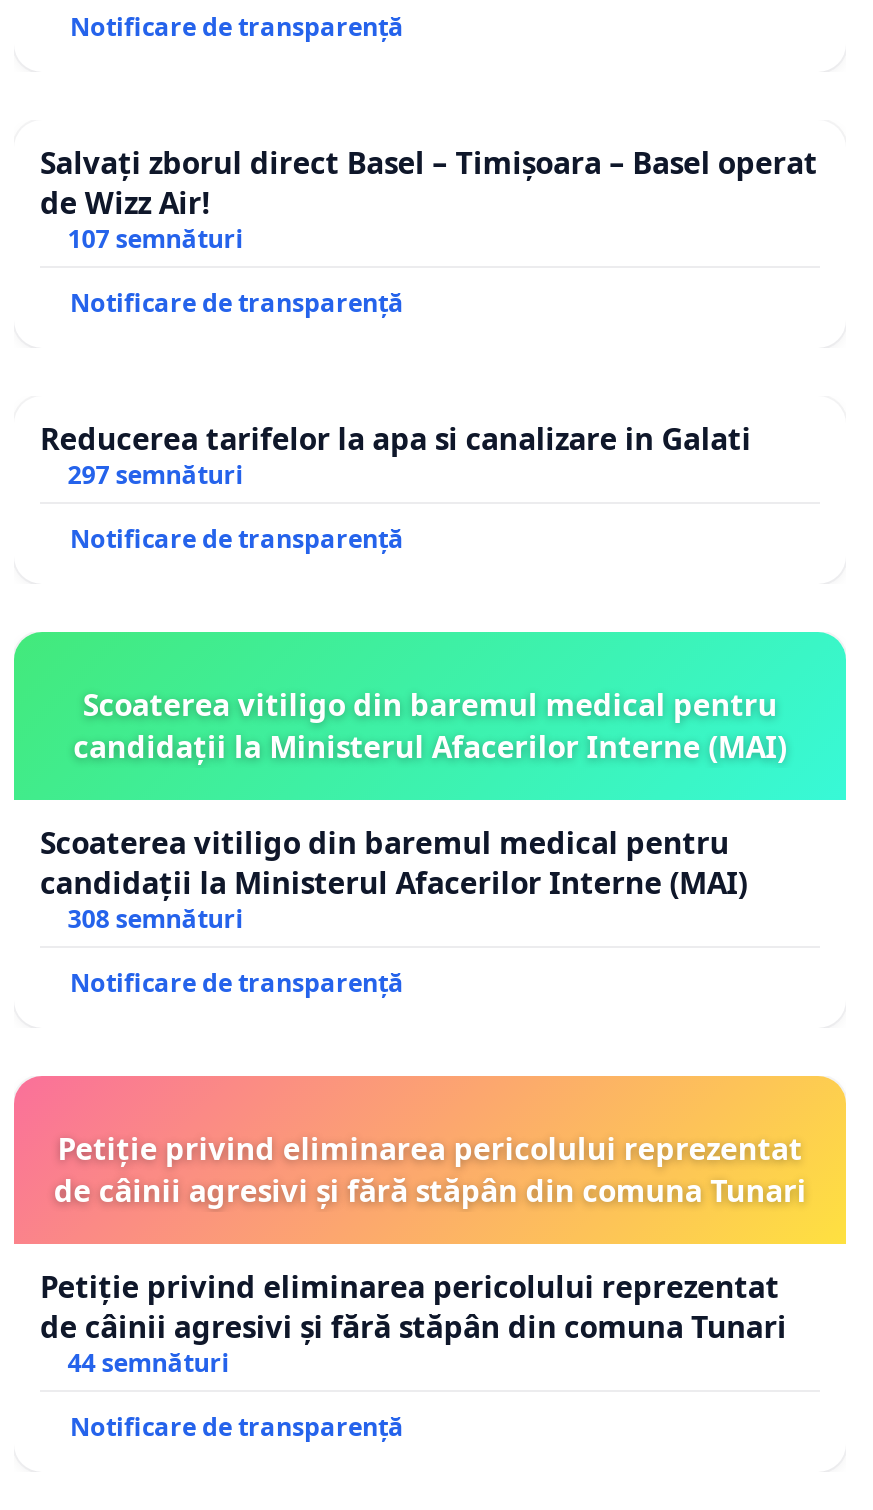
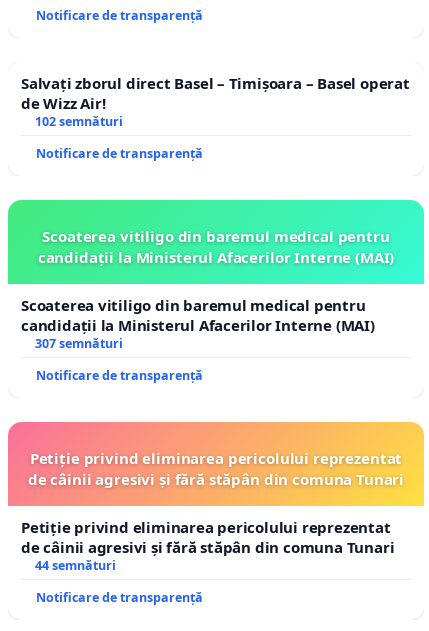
- 107 semnături
- Notificare de transparență
- Reducerea tarifelor la apa si canalizare in Galati
- 297 semnături
+ 102 semnături

- 308 semnături
+ 307 semnături
